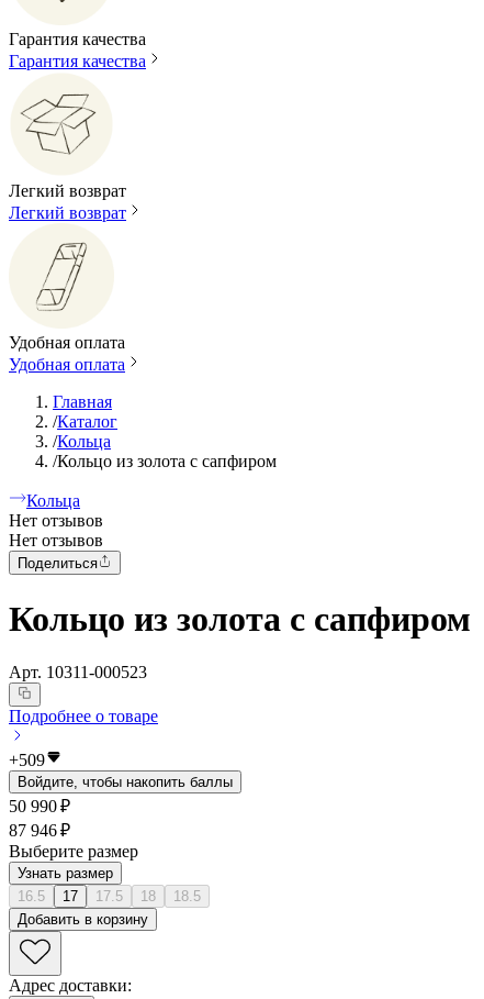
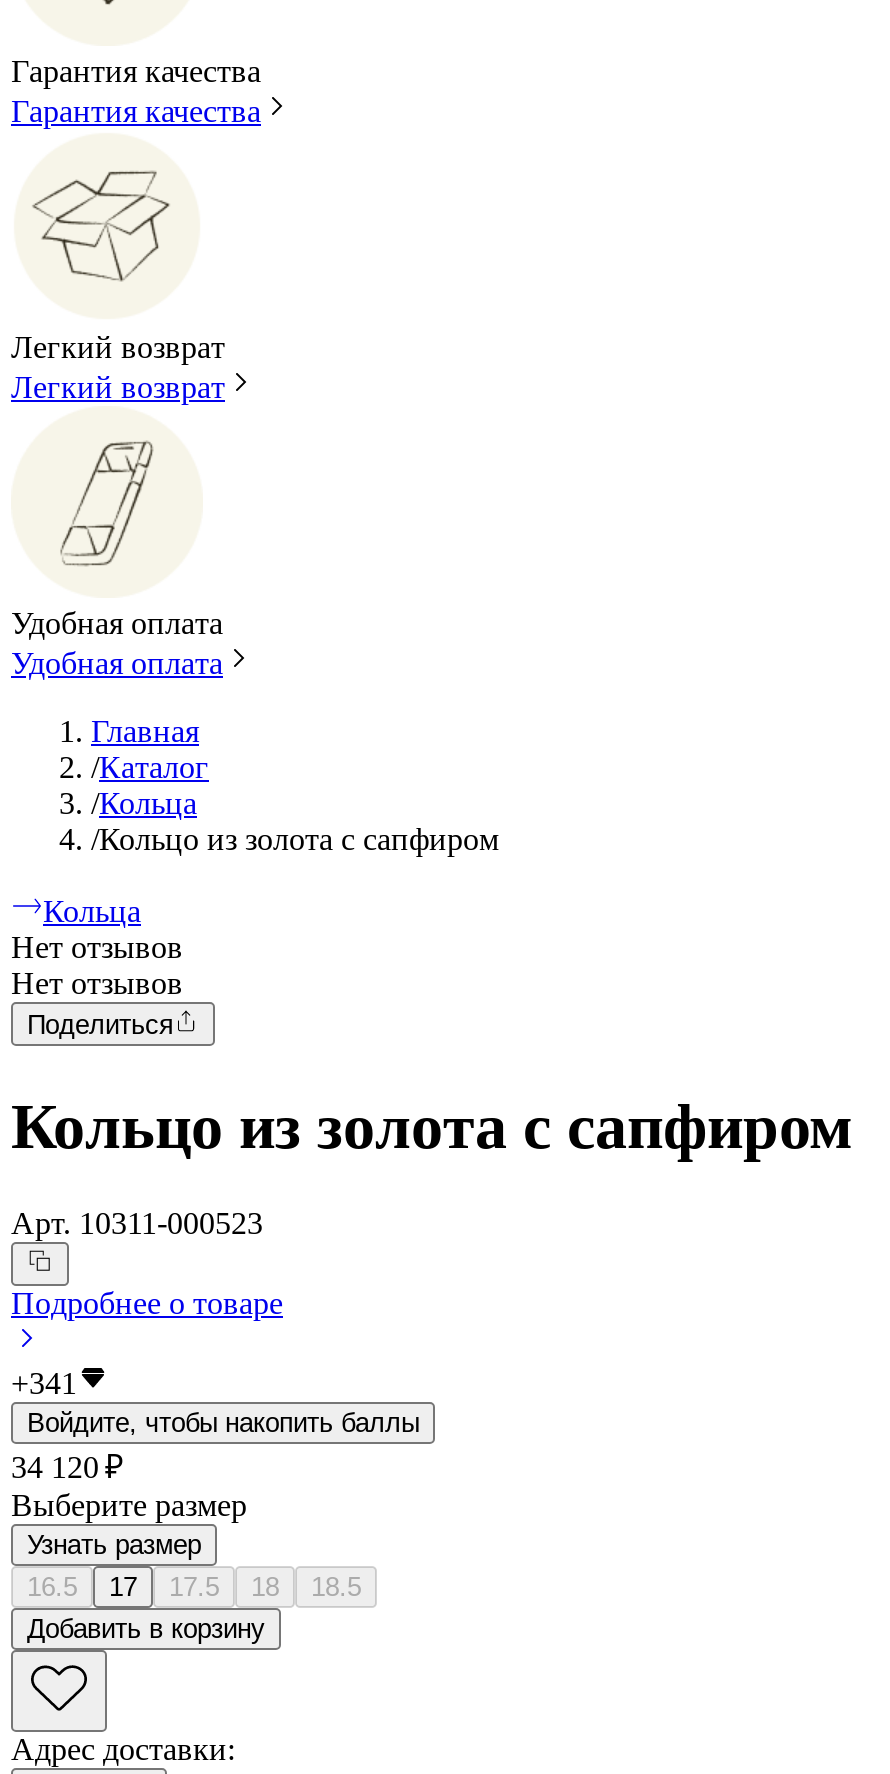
- +509
+ +341

- 50 990 ₽
- 87 946 ₽
+ 34 120 ₽
